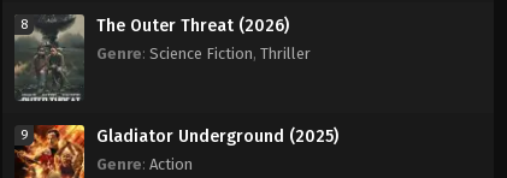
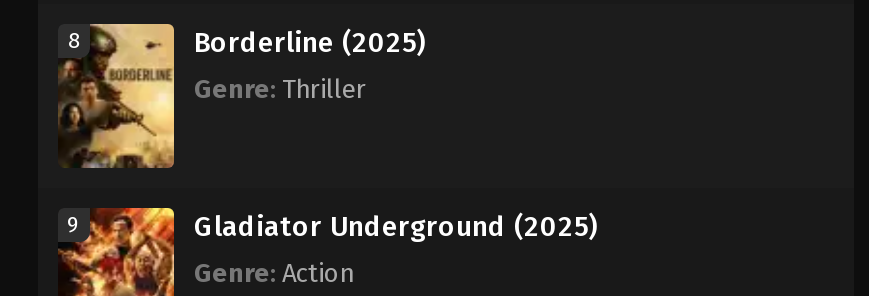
- [image]
- The Outer Threat (2026)
- Genre: Science Fiction, Thriller
+ [image]
+ Borderline (2025)
+ Genre: Thriller
